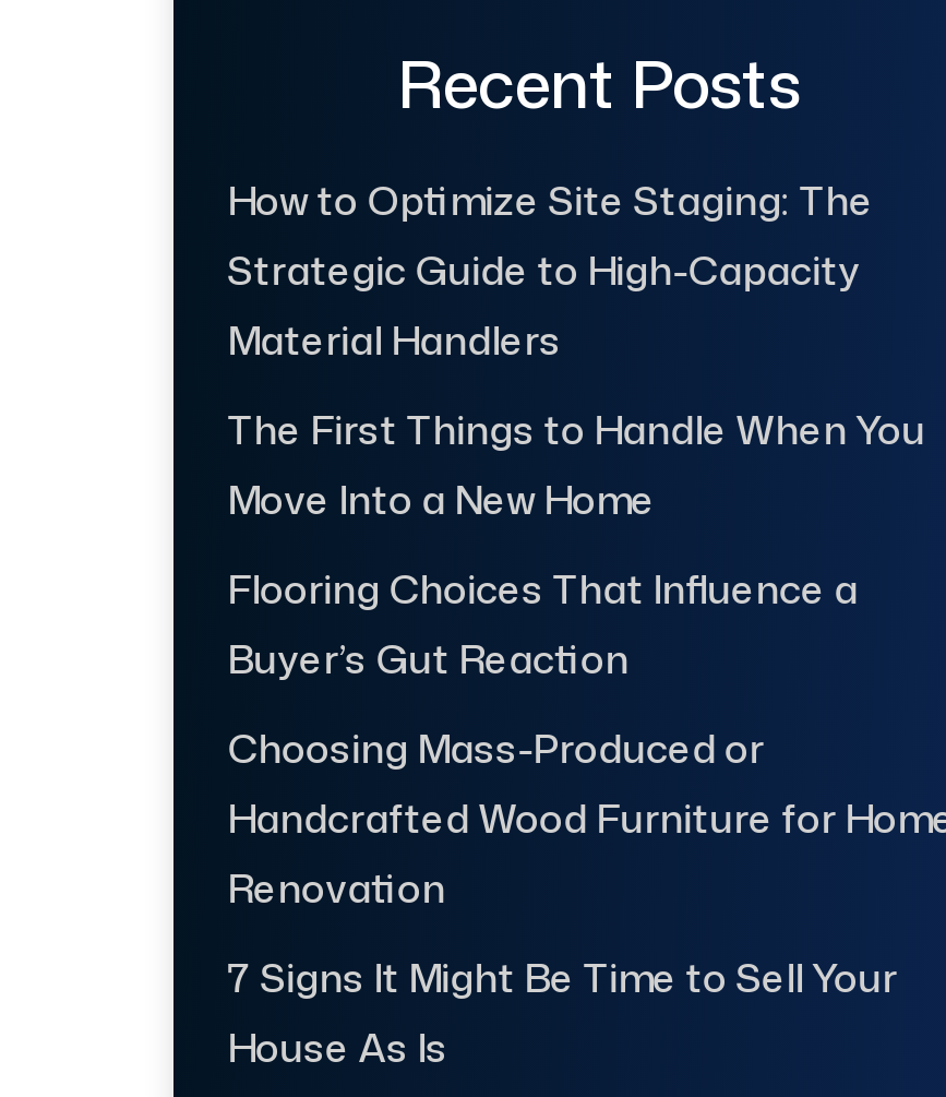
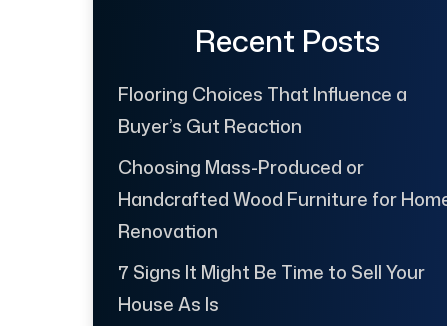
- How to Optimize Site Staging: The
- Strategic Guide to High-Capacity
- Material Handlers
- The First Things to Handle When You
- Move Into a New Home
